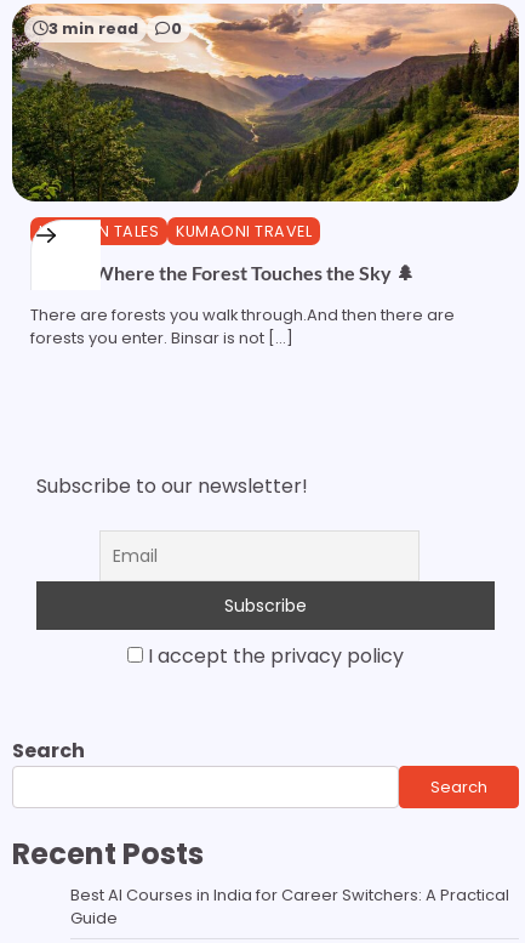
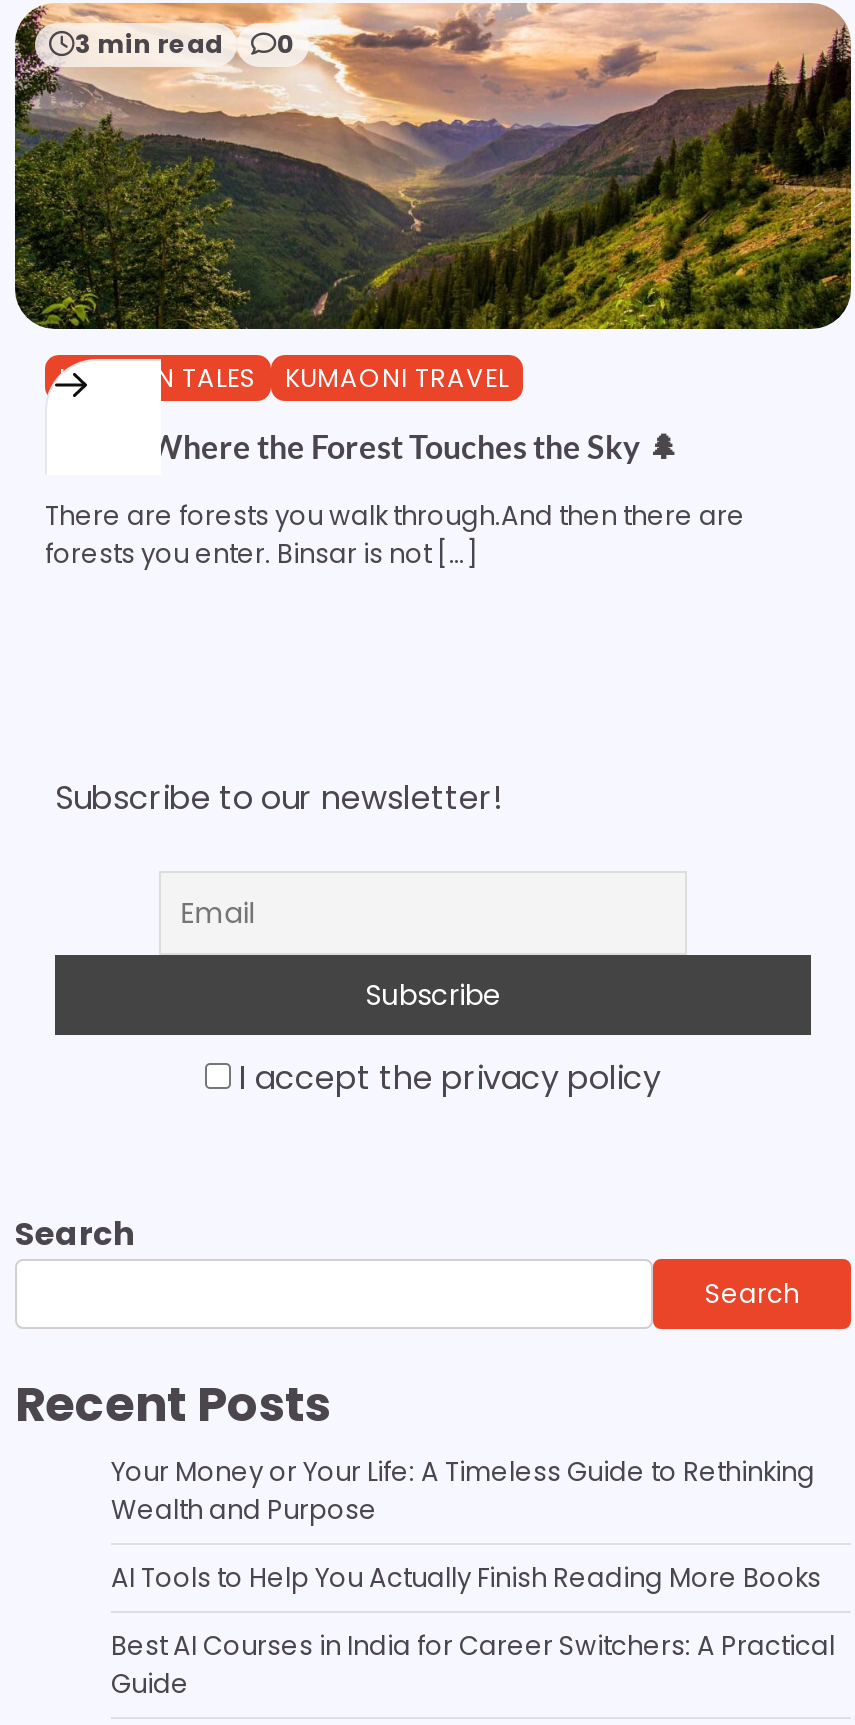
+ Your Money or Your Life: A Timeless Guide to Rethinking
+ Wealth and Purpose
+ AI Tools to Help You Actually Finish Reading More Books
